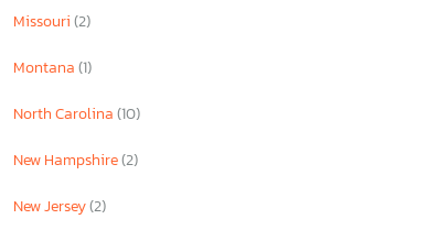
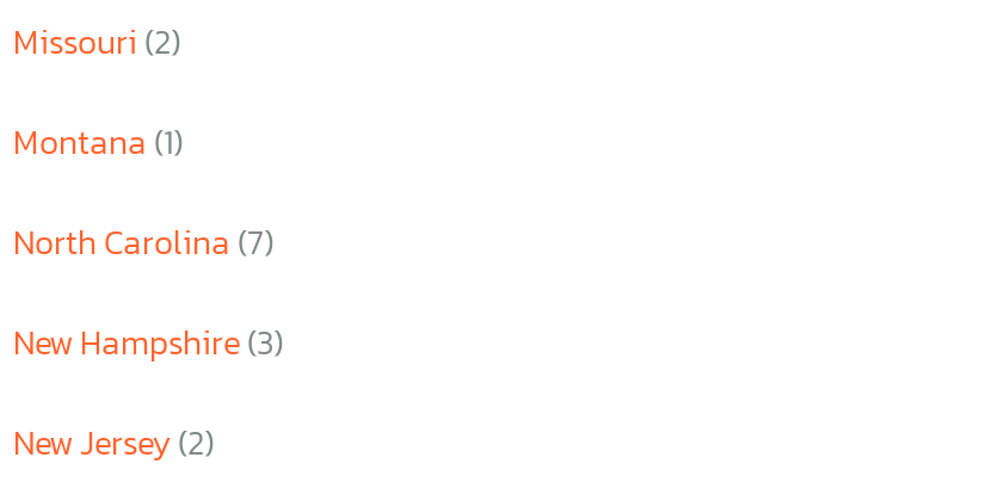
- North Carolina (10)
+ North Carolina (7)

- New Hampshire(2)
+ New Hampshire(3)
